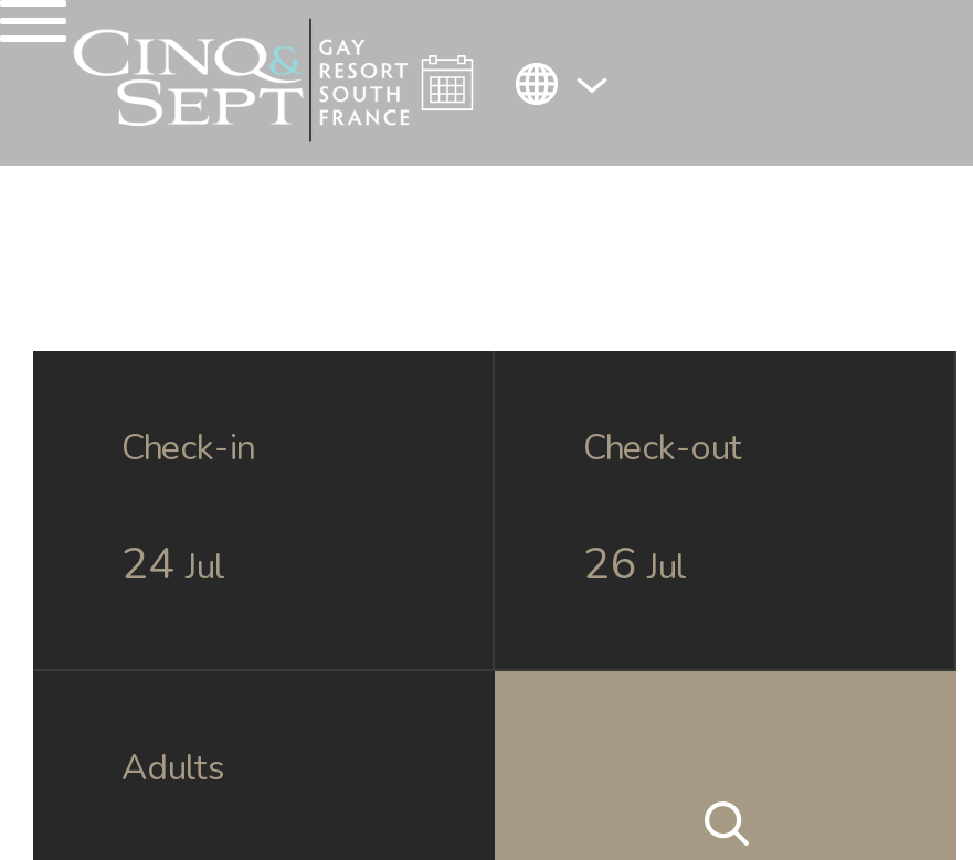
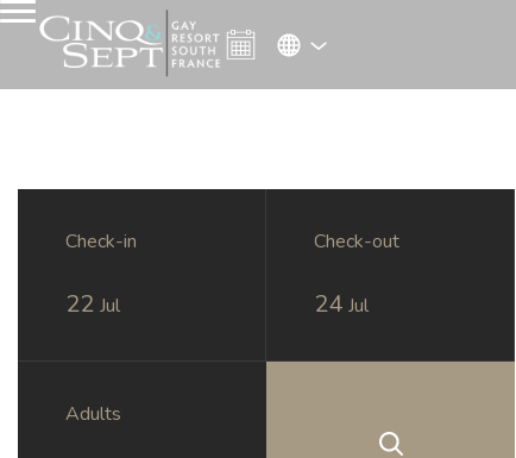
- 24 Jul
+ 22 Jul

- 26 Jul
+ 24 Jul
